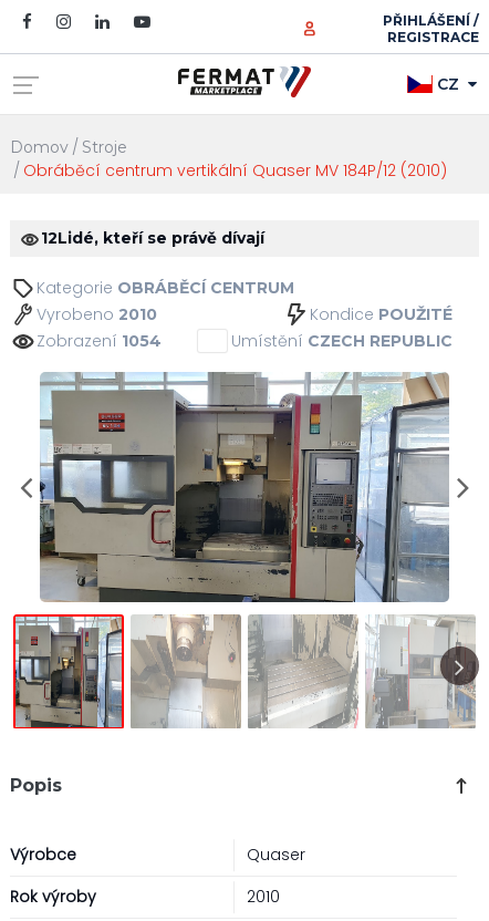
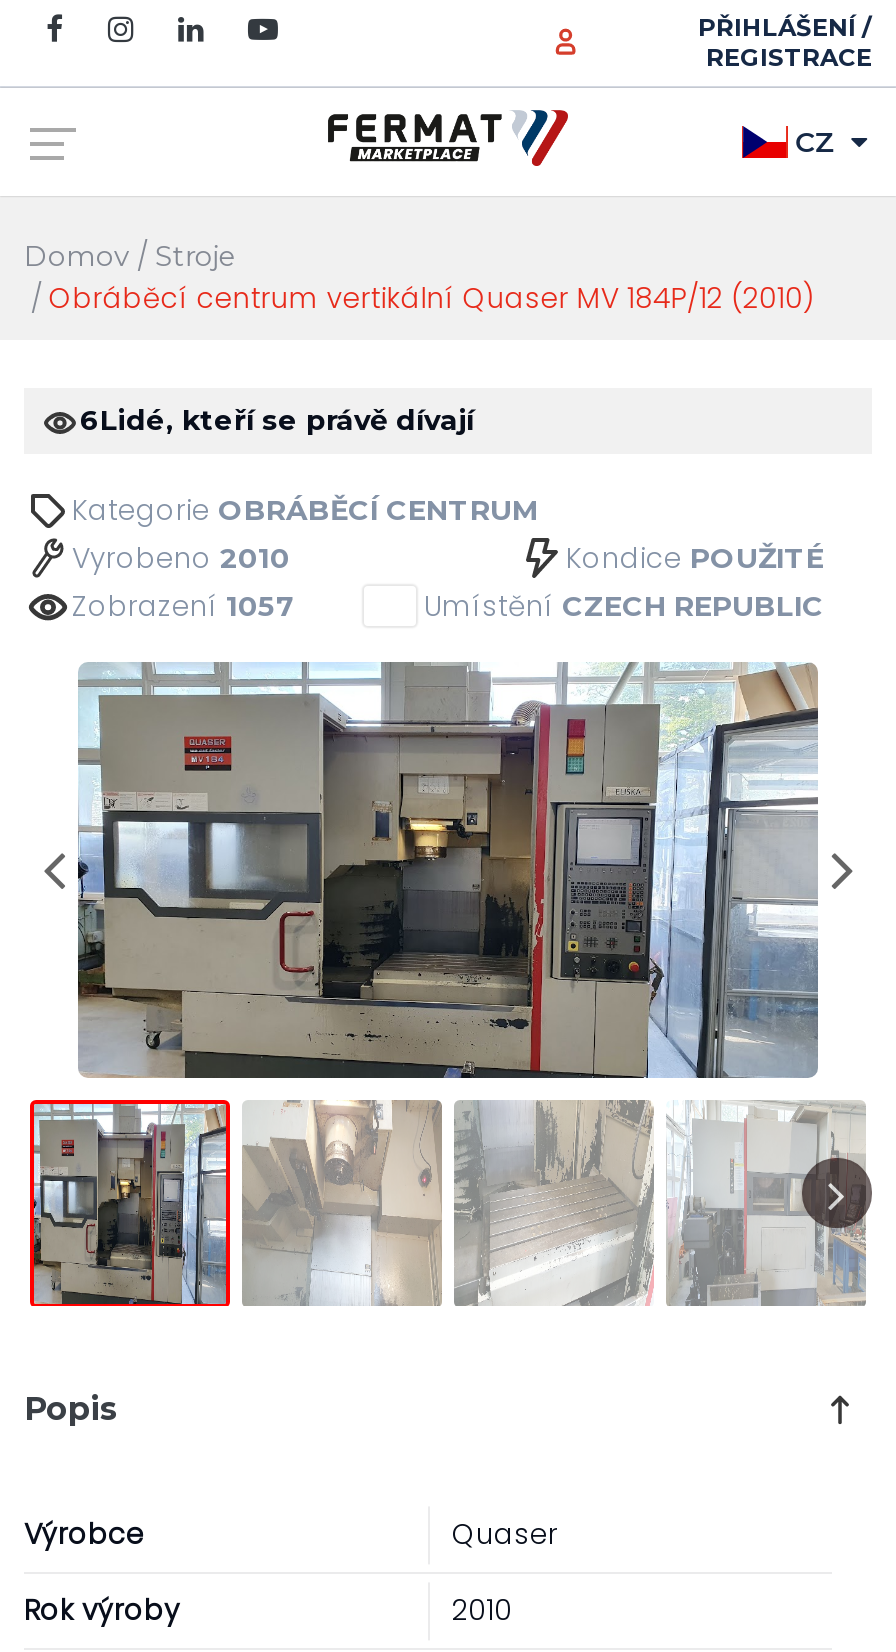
- 12Lidé, kteří se právě dívají
+ 6Lidé, kteří se právě dívají

- Zobrazení 1054
+ Zobrazení 1057
